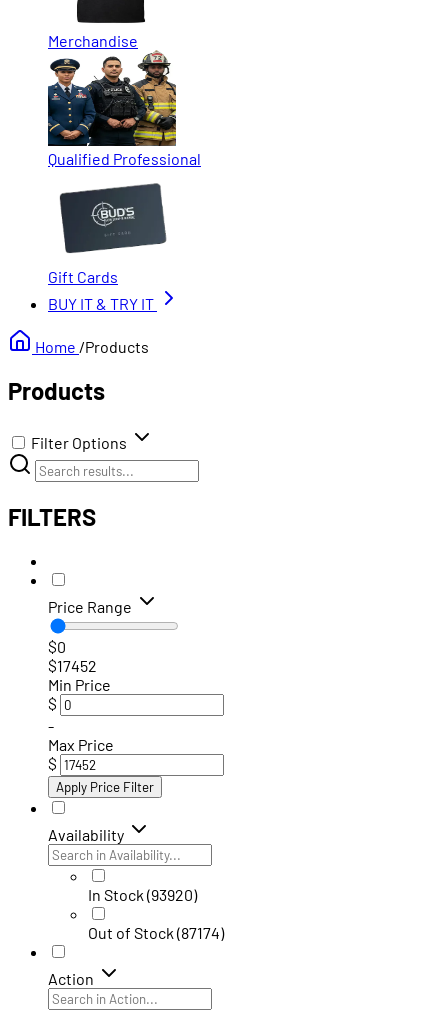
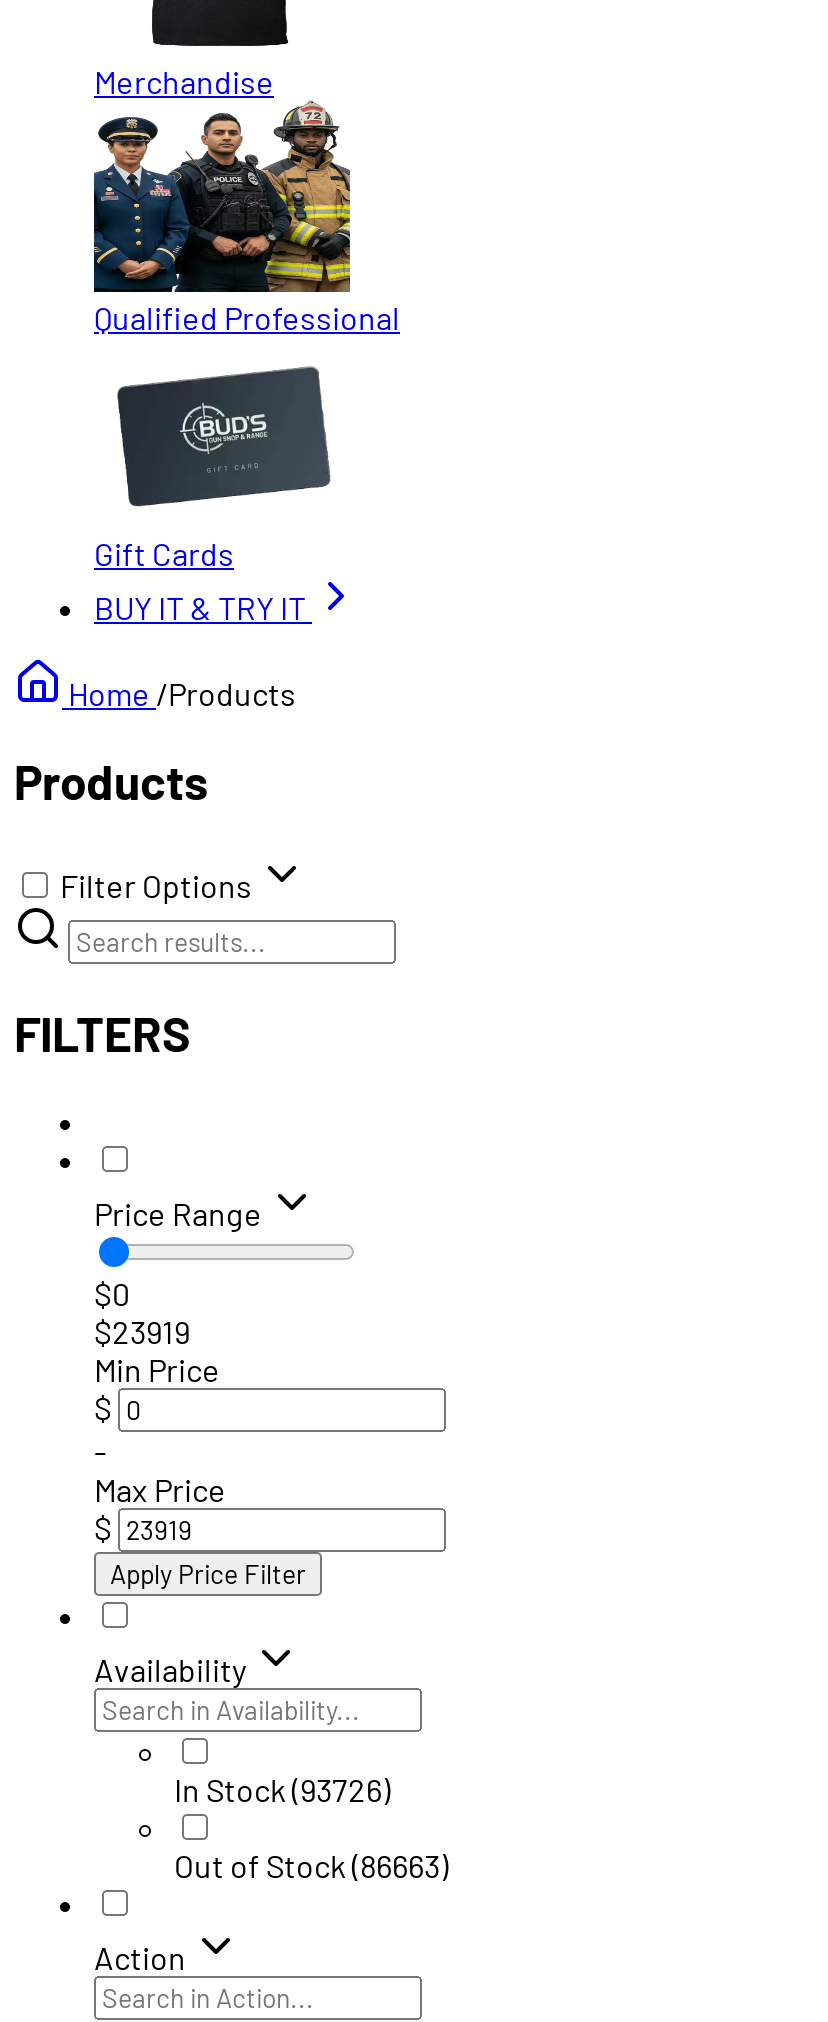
- $17452
+ $23919

- In Stock (93920)
+ In Stock (93726)

- Out of Stock (87174)
+ Out of Stock (86663)
